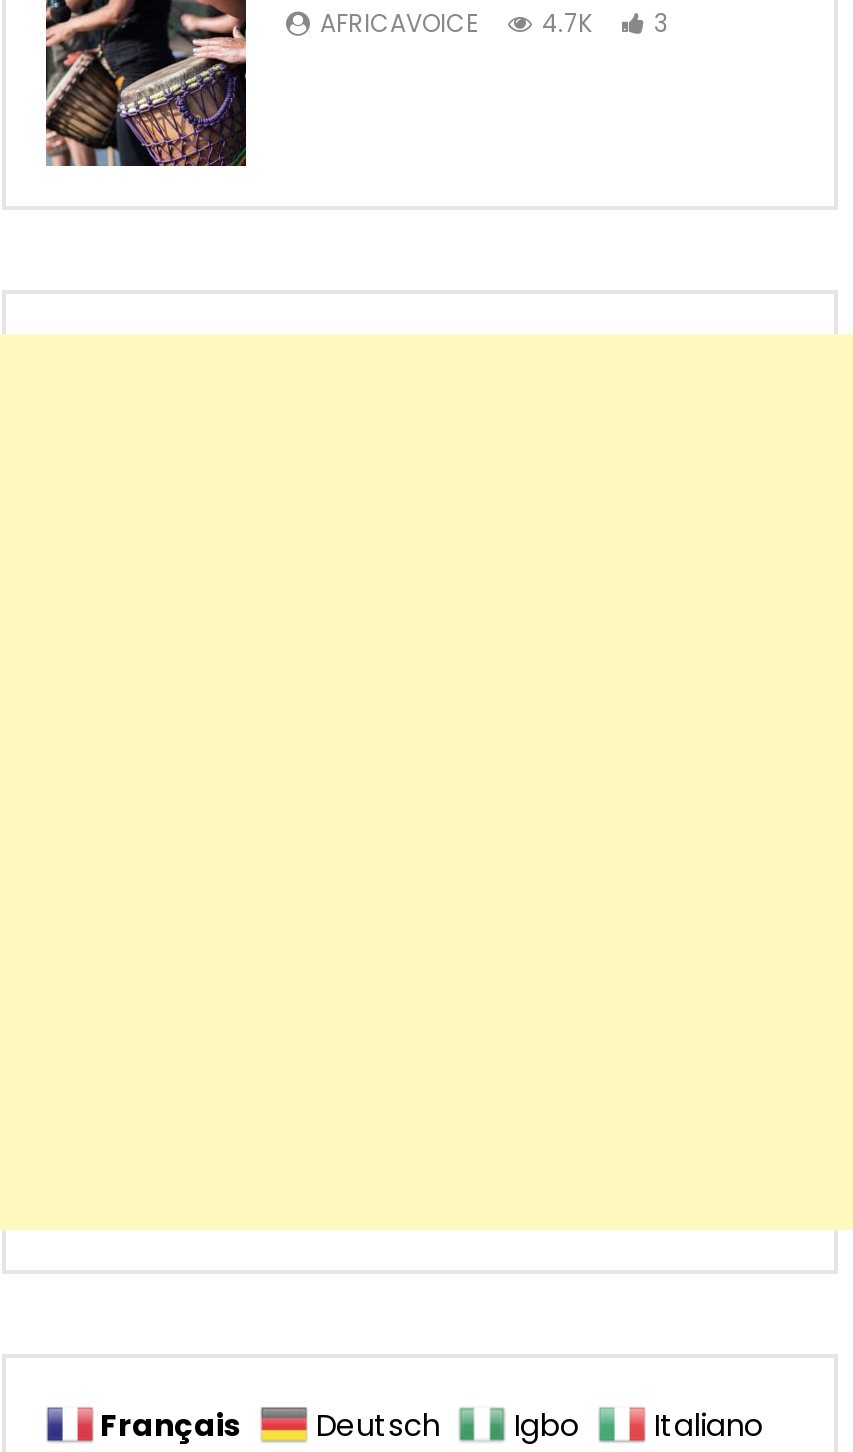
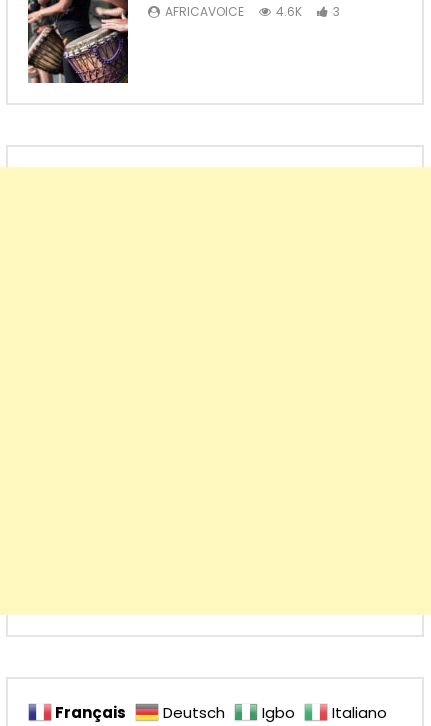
- AFRICAVOICE 4.7K 3
+ AFRICAVOICE 4.6K 3
